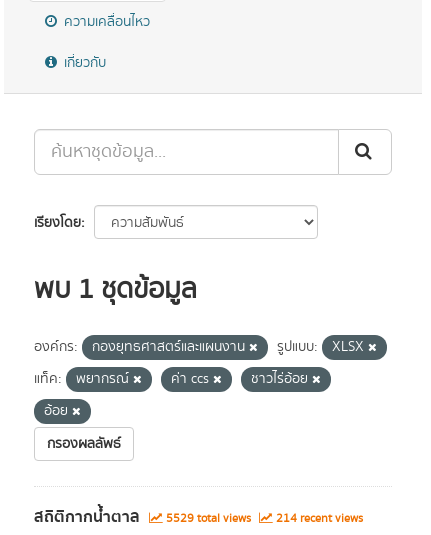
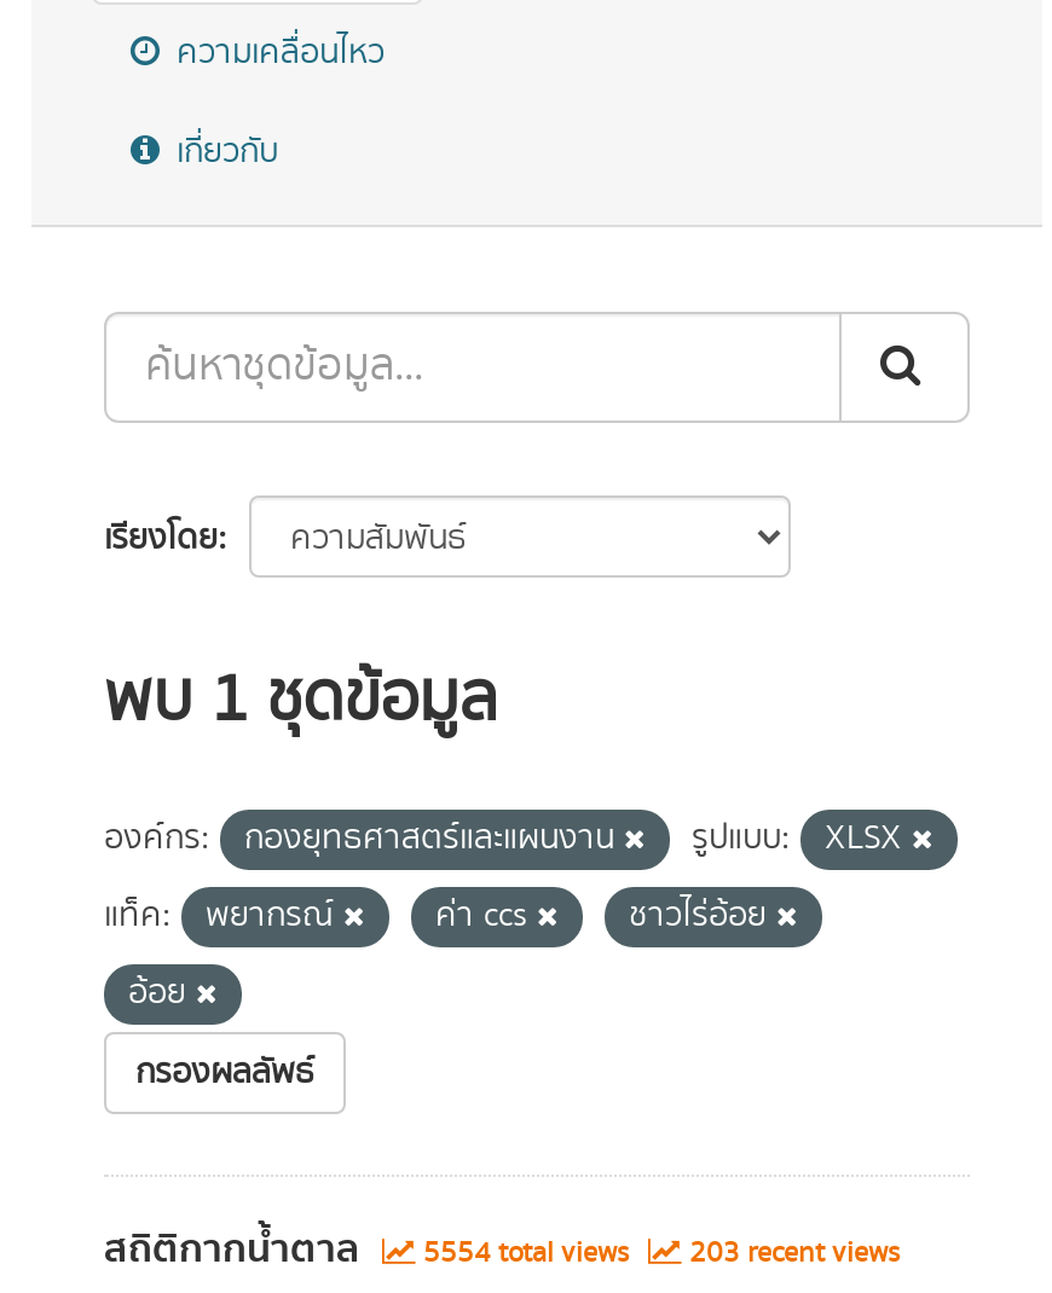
- 5529 total views
+ 5554 total views

- 214 recent views
+ 203 recent views
